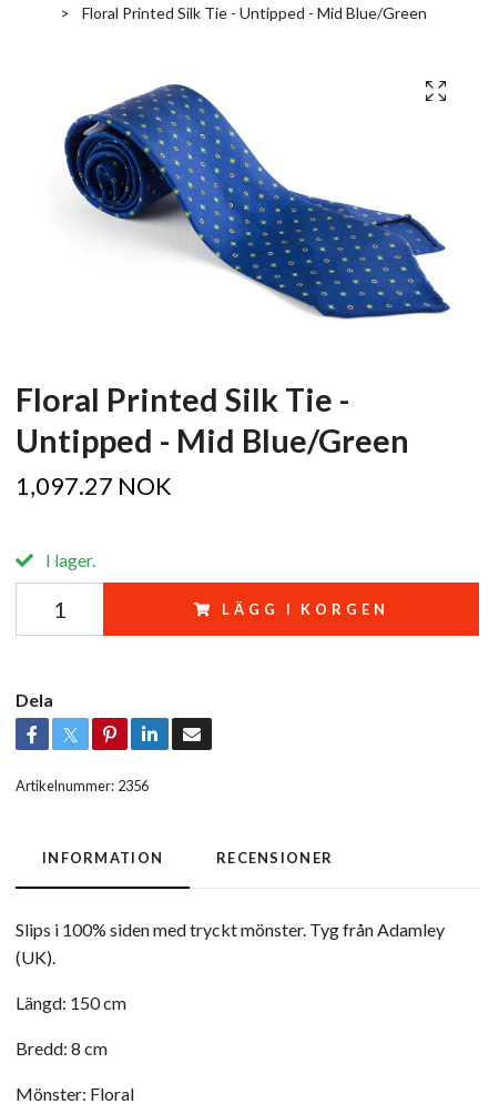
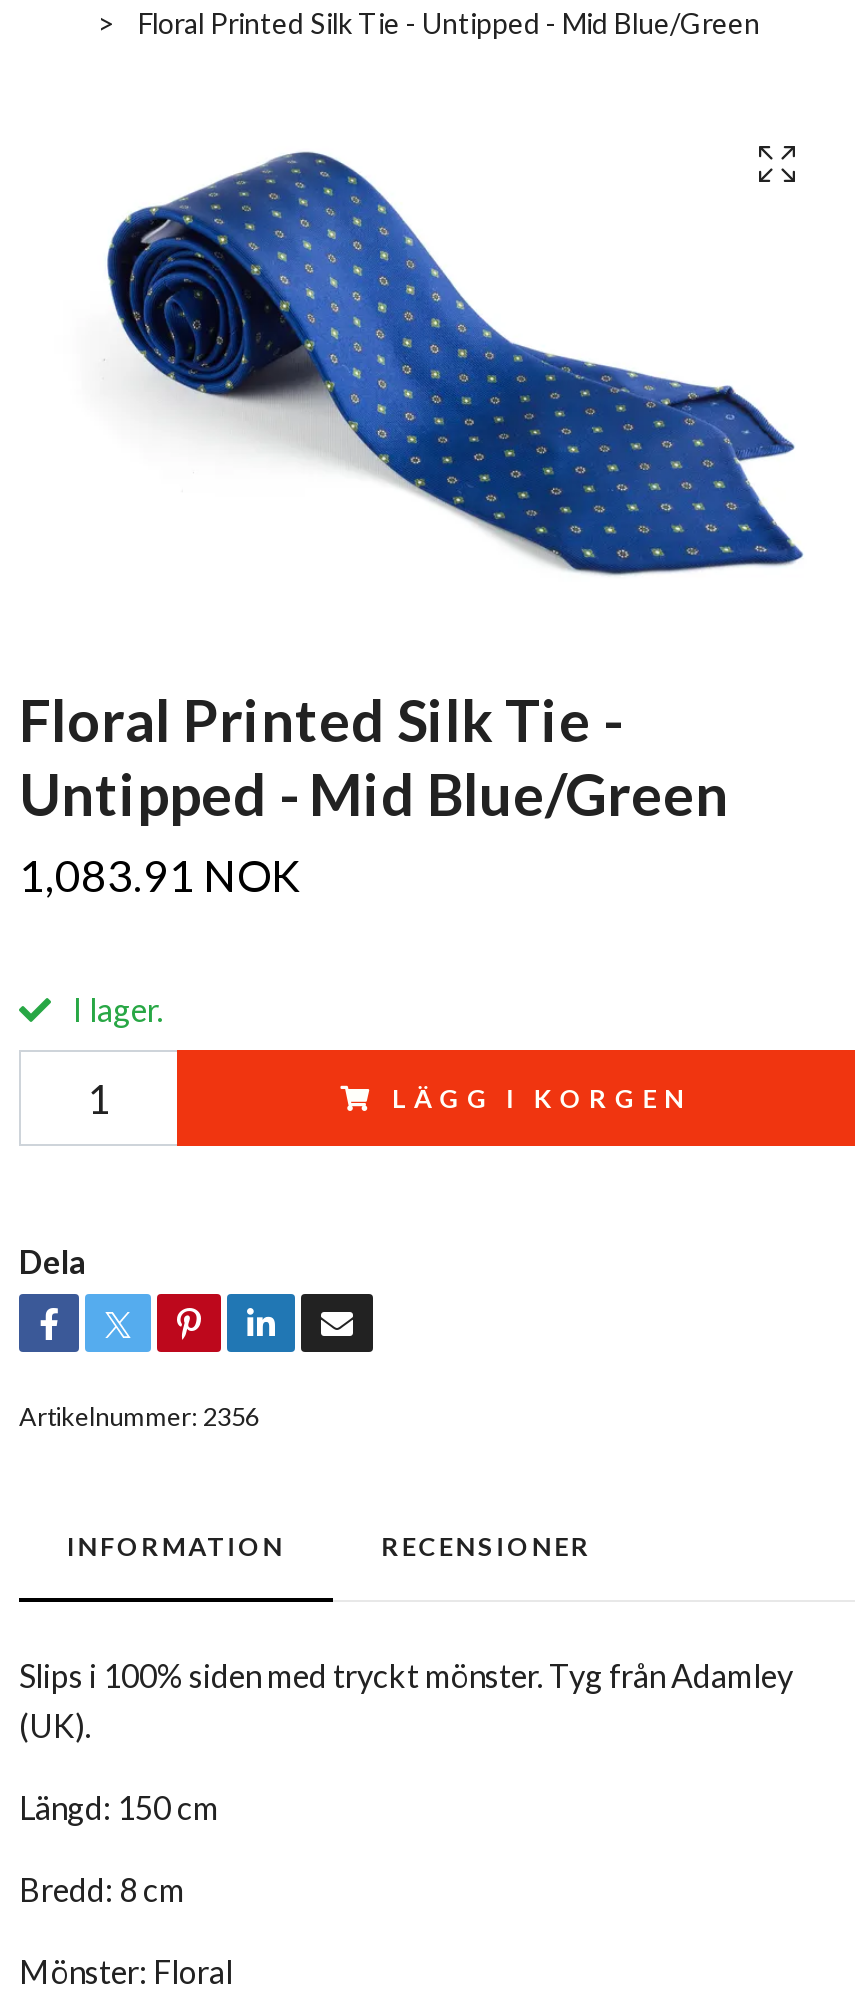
- 1,097.27 NOK
+ 1,083.91 NOK
